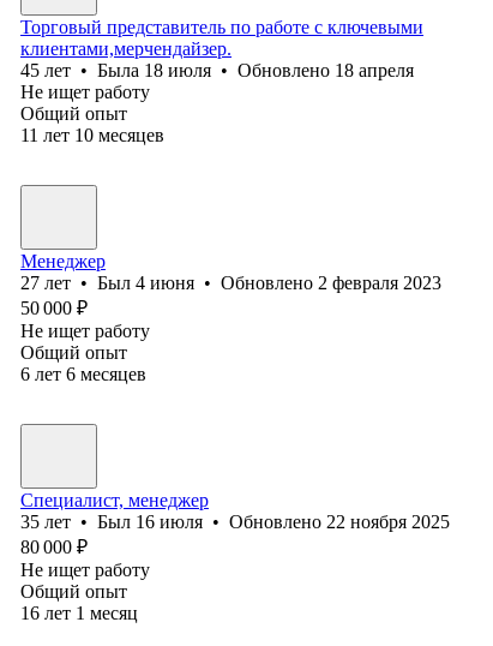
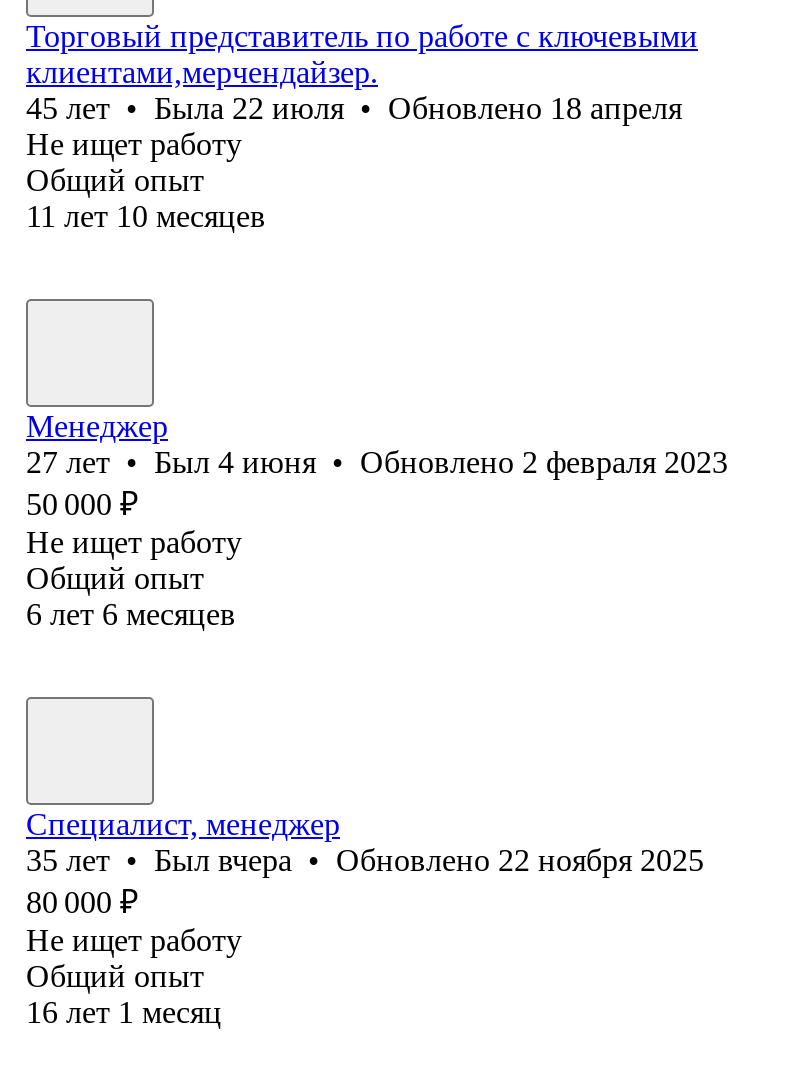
- 45 лет • Была 18 июля • Обновлено 18 апреля
+ 45 лет • Была 22 июля • Обновлено 18 апреля

- 35 лет • Был 16 июля • Обновлено 22 ноября 2025
+ 35 лет • Был вчера • Обновлено 22 ноября 2025
